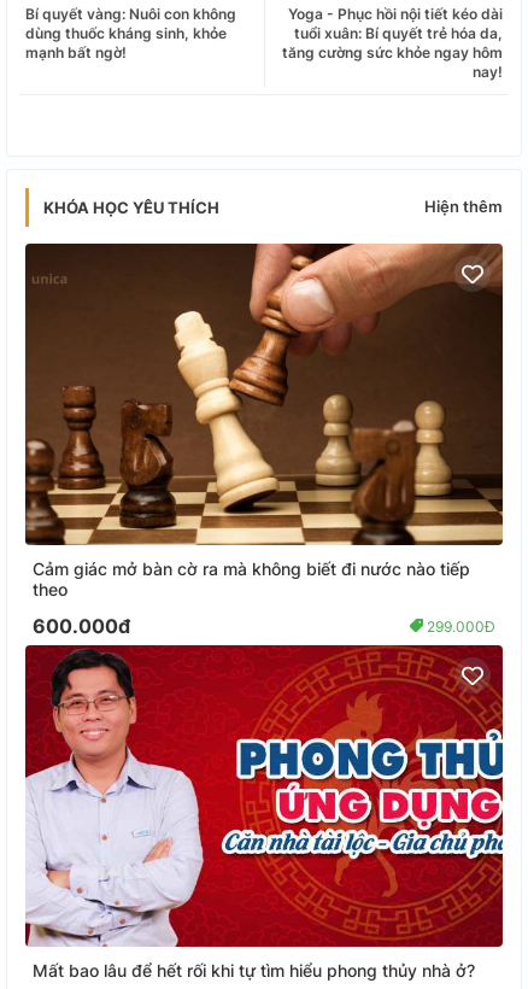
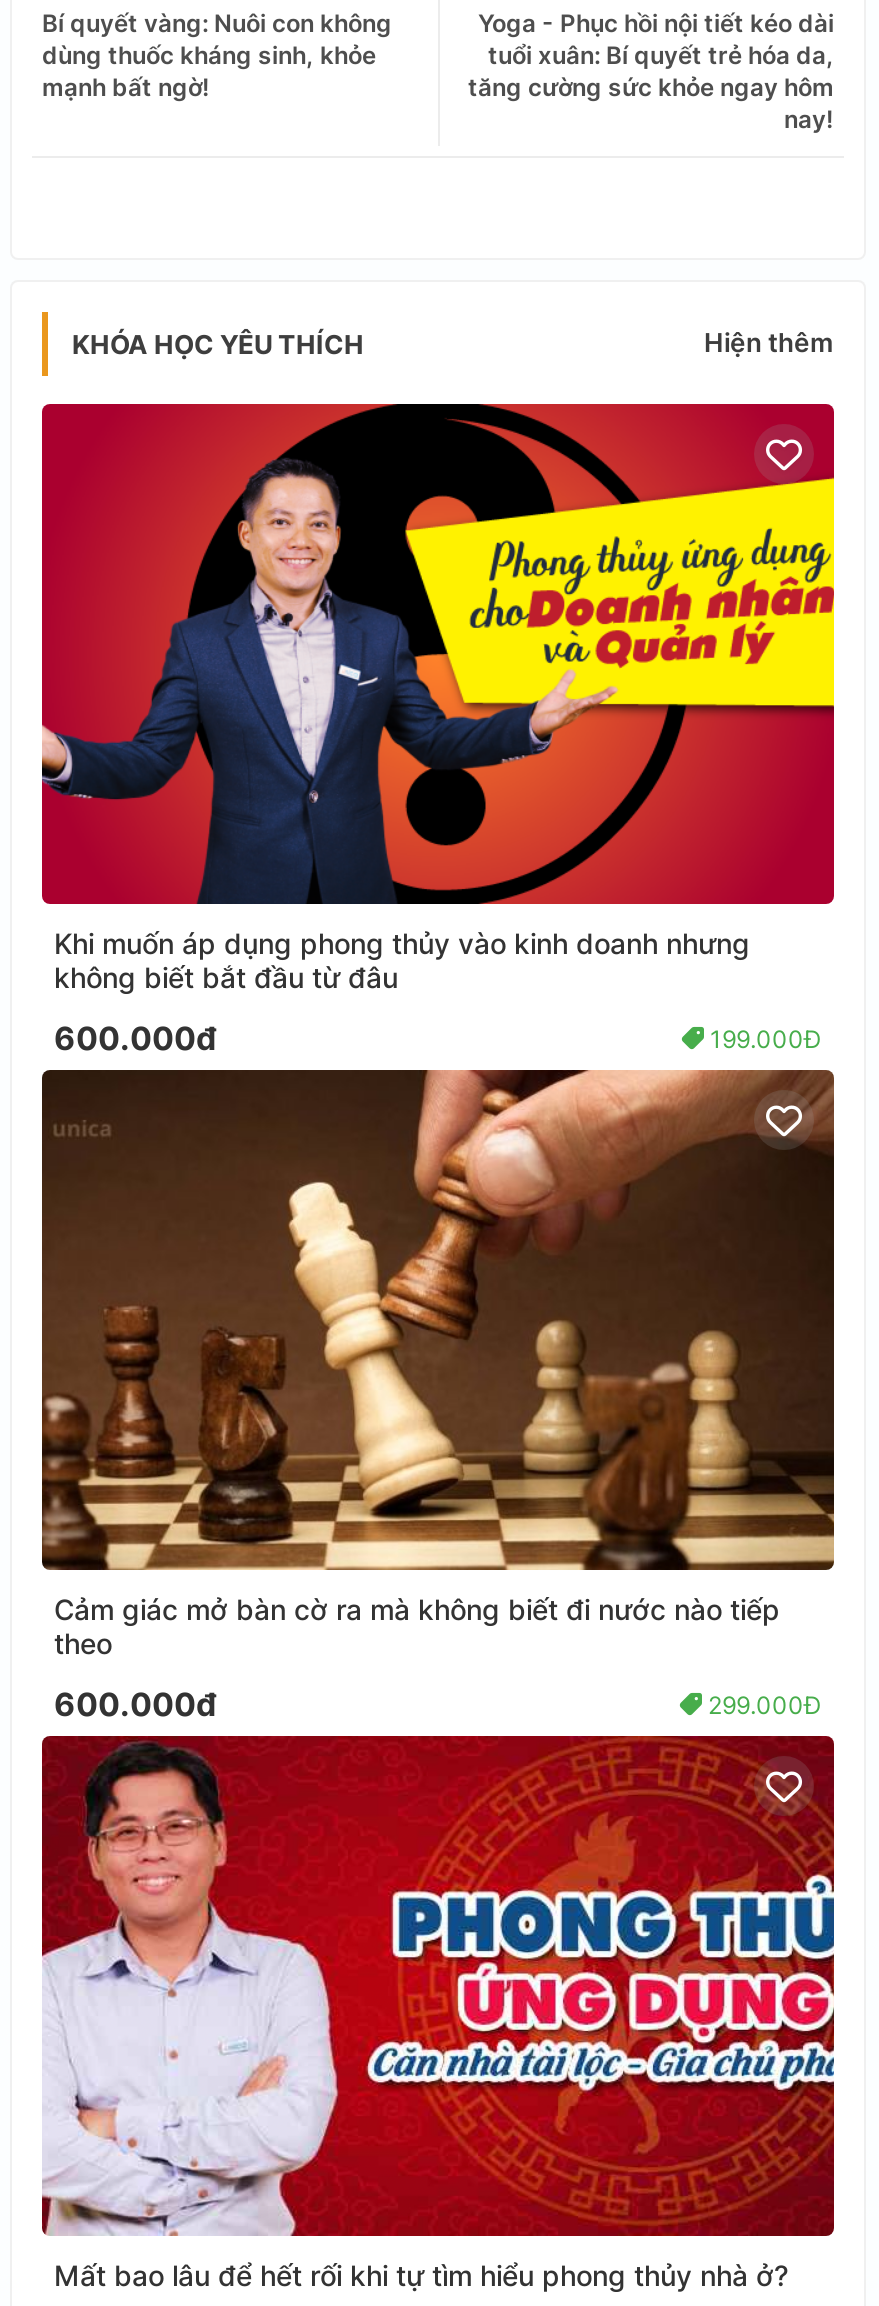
+ [image]
+ Khi muốn áp dụng phong thủy vào kinh doanh nhưng
+ không biết bắt đầu từ đâu
+ 600.000đ
+ 199.000Đ
